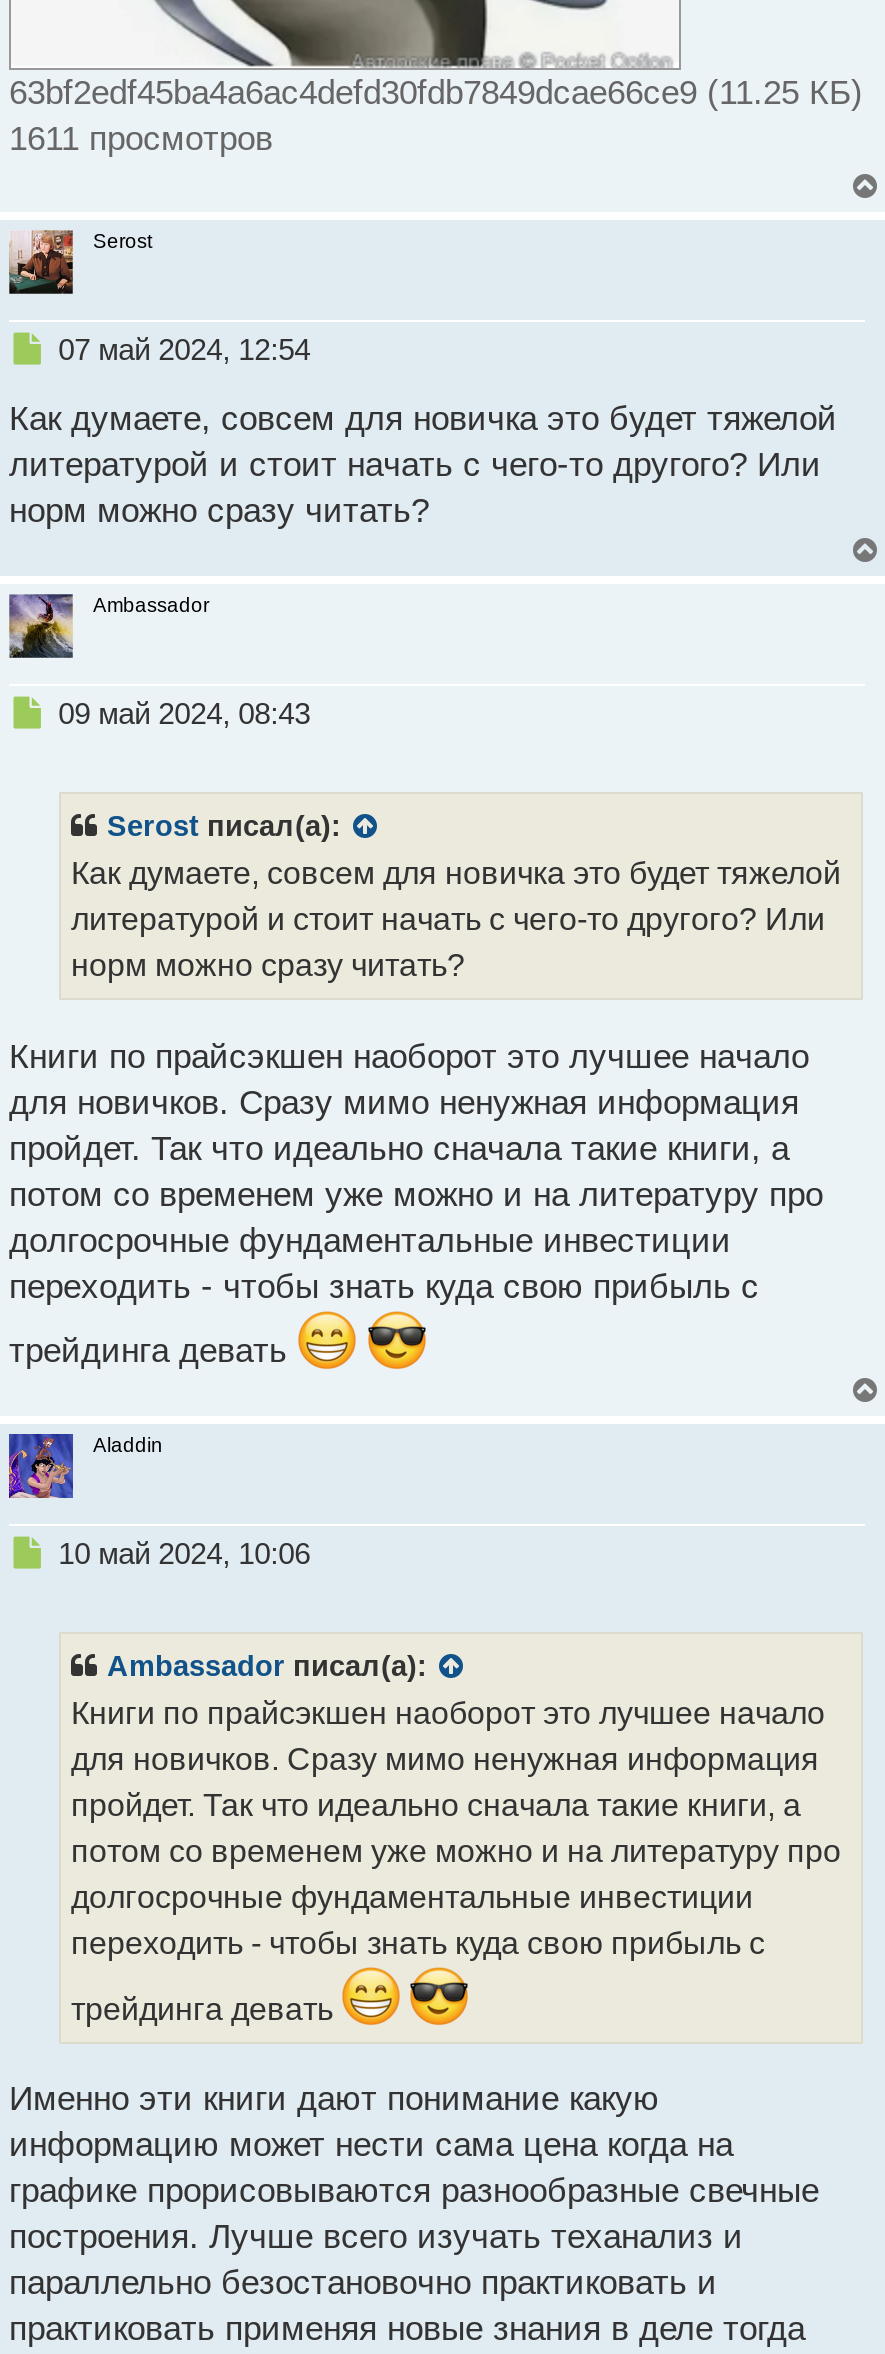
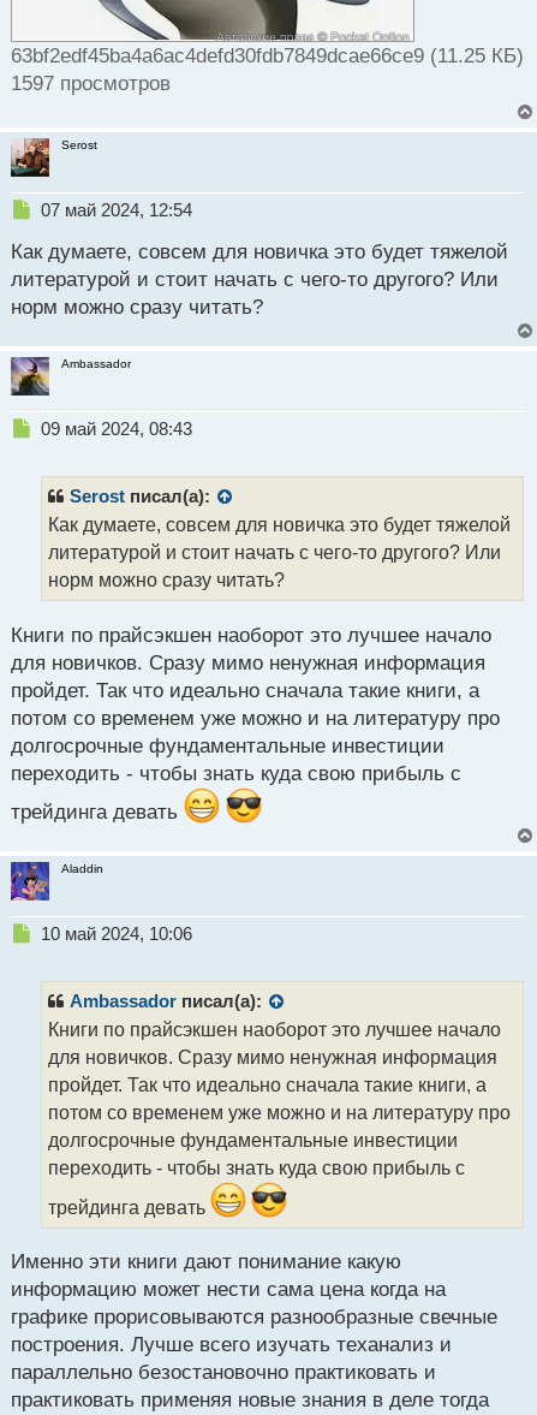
- 1611 просмотров
+ 1597 просмотров
